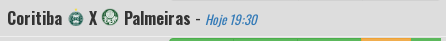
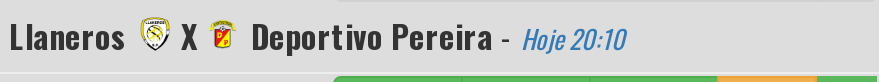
- Coritiba
+ Llaneros

- Palmeiras - Hoje 19:30
+ Deportivo Pereira - Hoje 20:10
